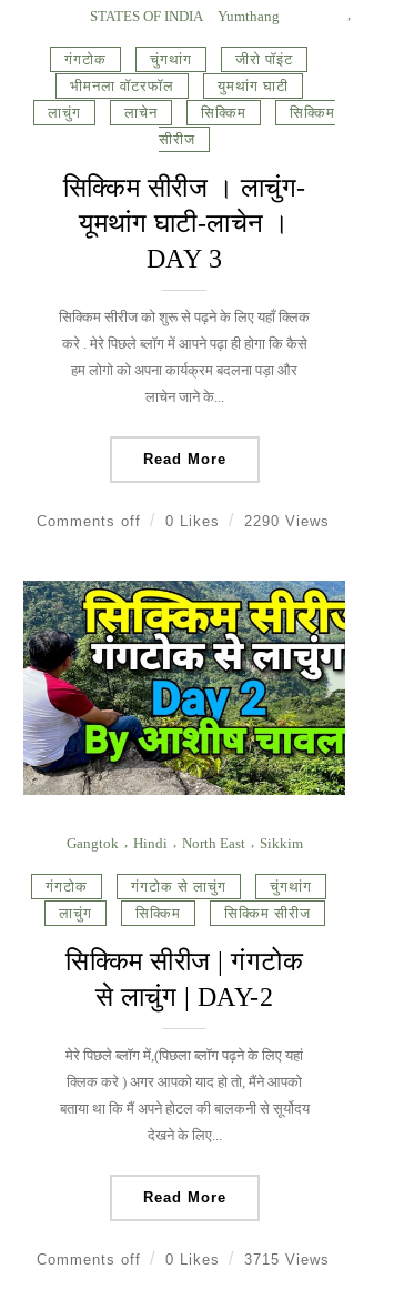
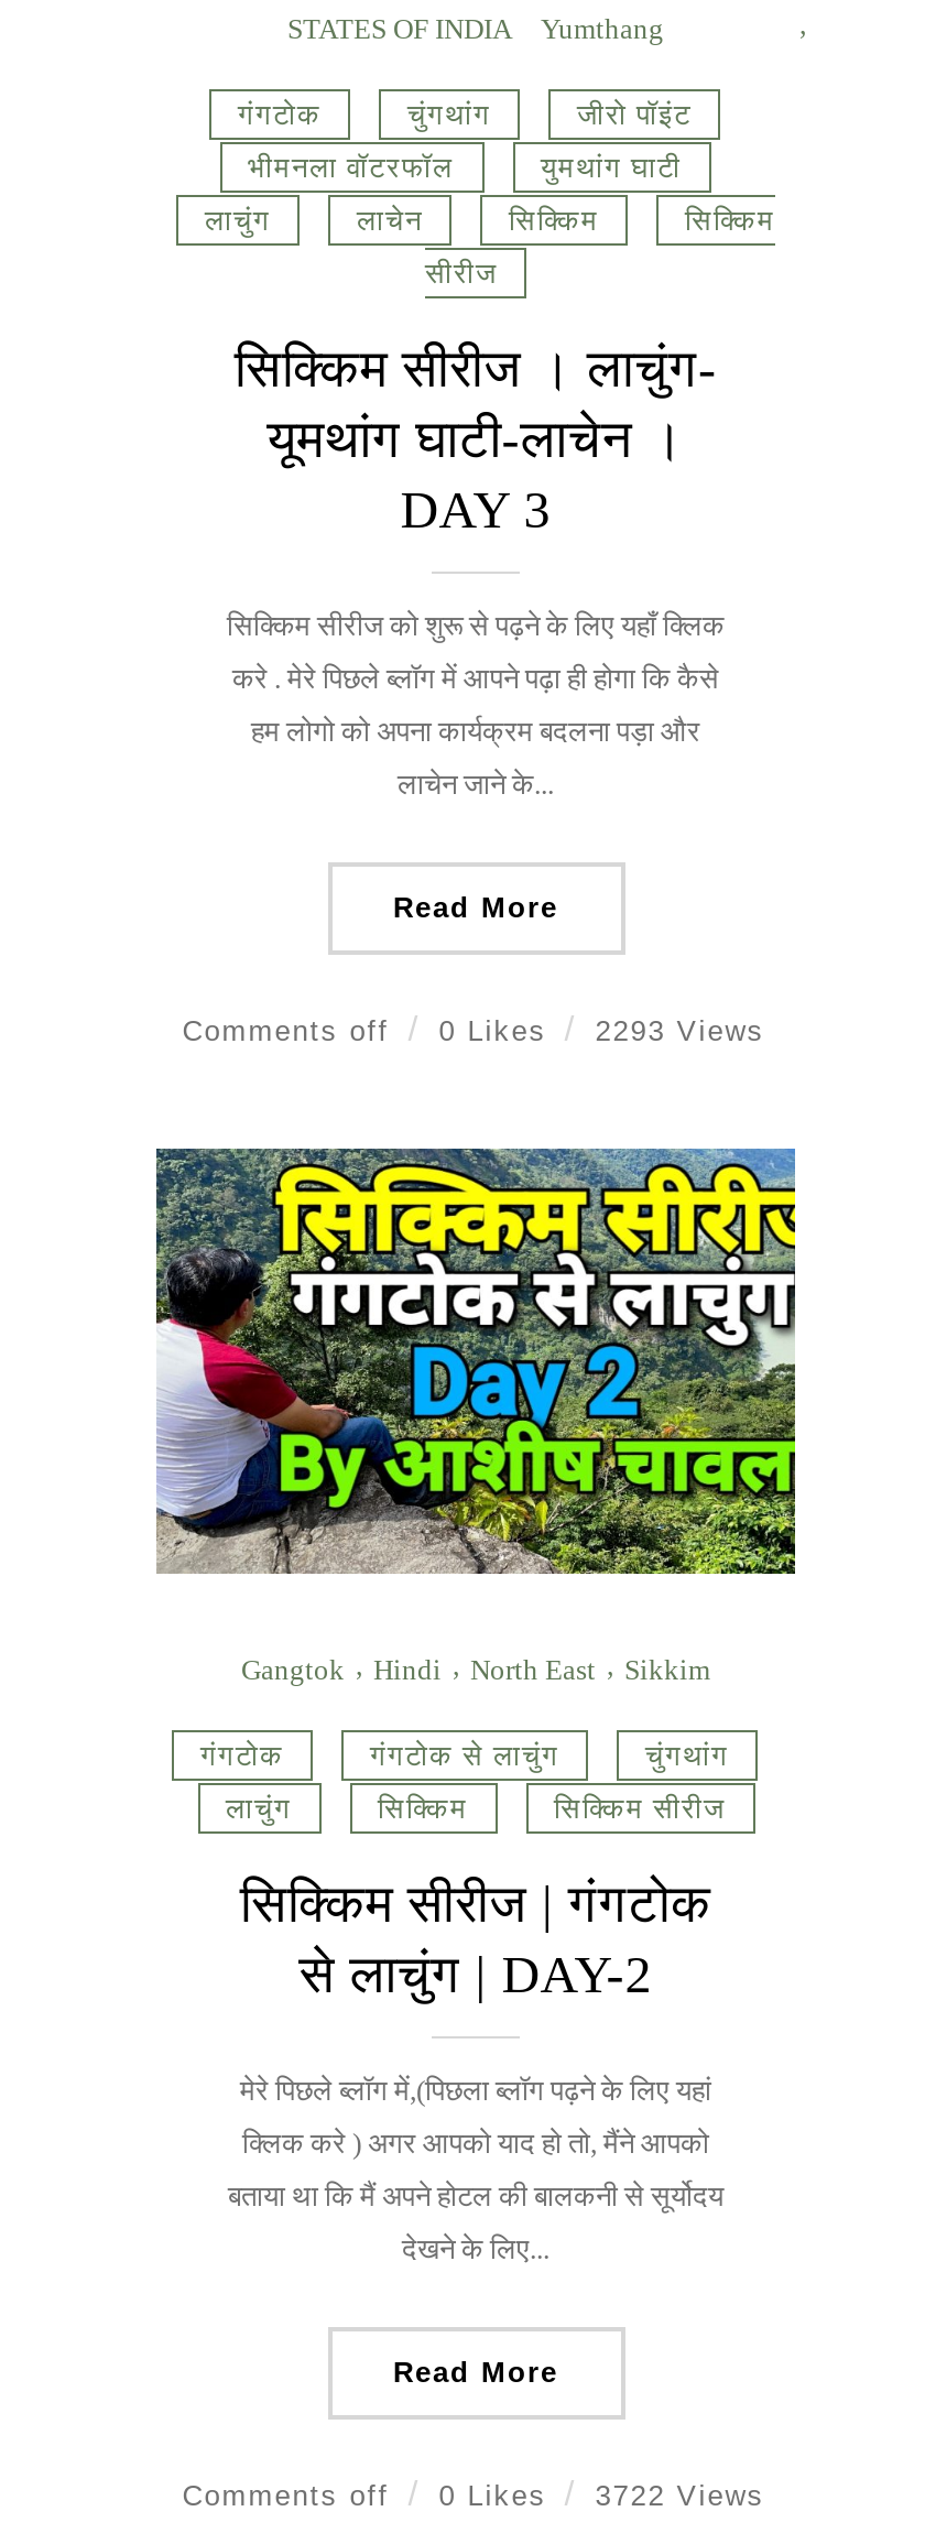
- Comments off 0 Likes 2290 Views
+ Comments off 0 Likes 2293 Views

- Comments off 0 Likes 3715 Views
+ Comments off 0 Likes 3722 Views
